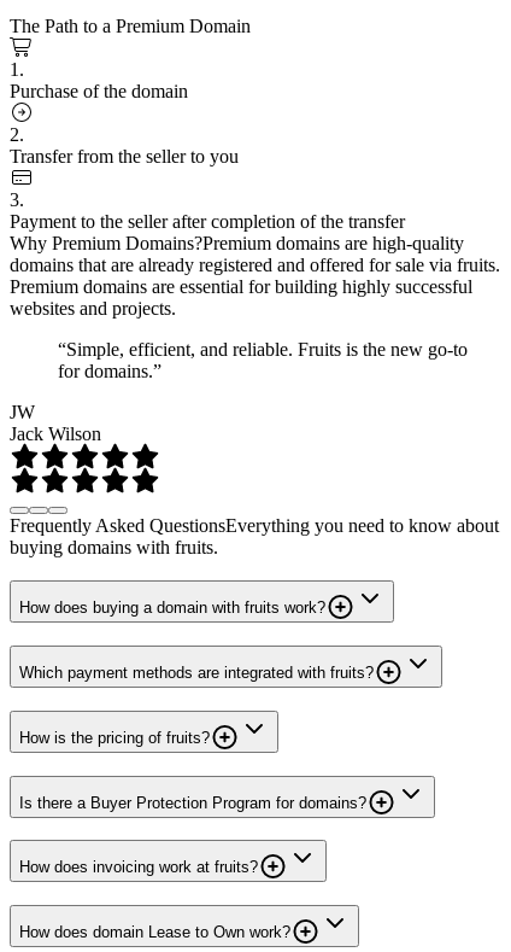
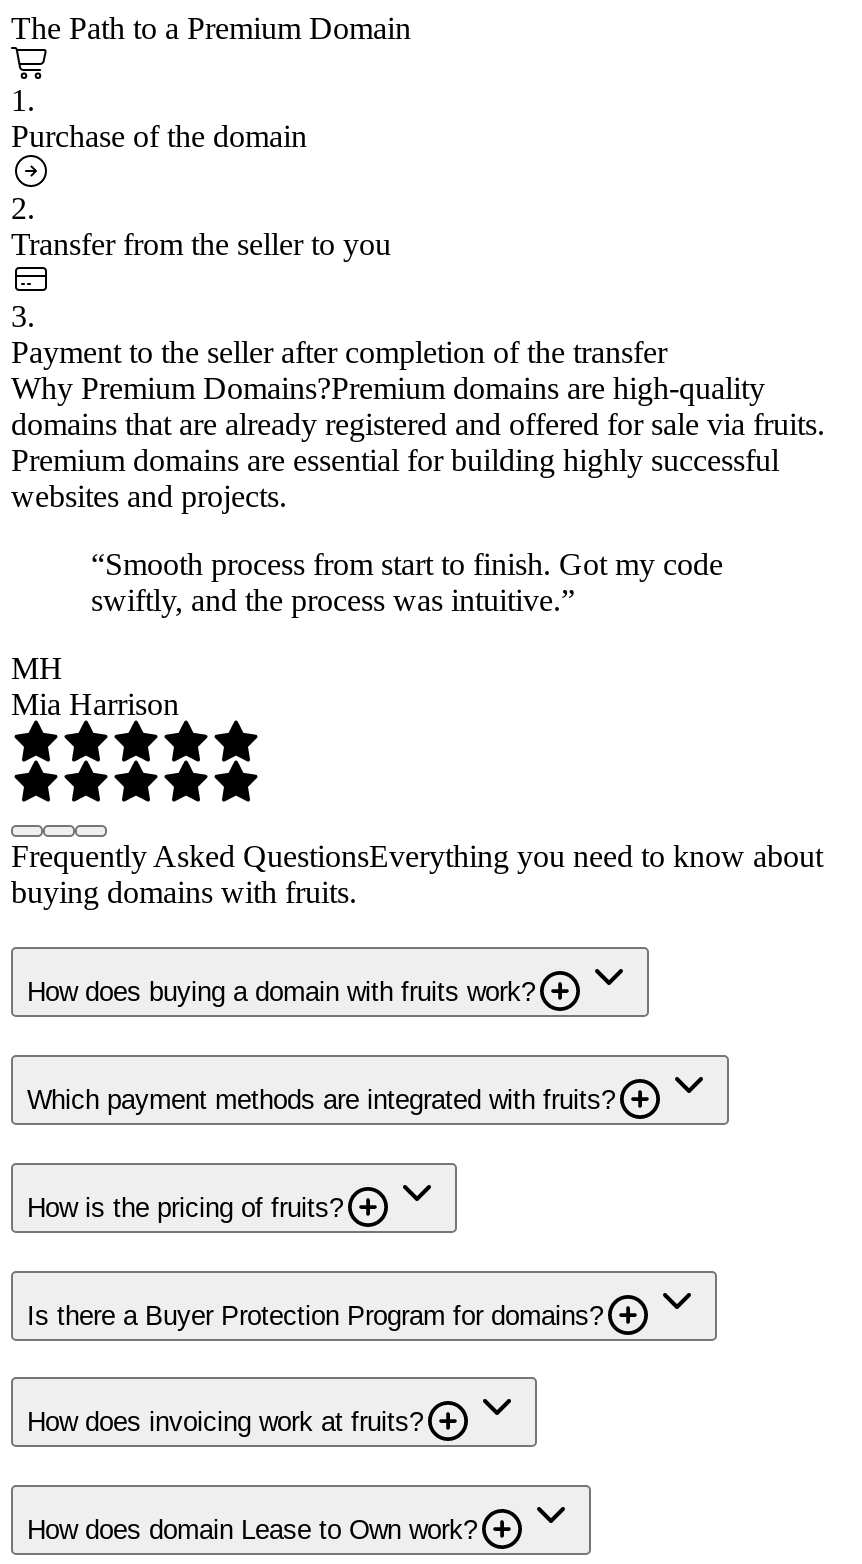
- “Simple, efficient, and reliable. Fruits is the new go-to
- for domains.”
+ “Smooth process from start to finish. Got my code
+ swiftly, and the process was intuitive.”

- JW
- Jack Wilson
+ MH
+ Mia Harrison
